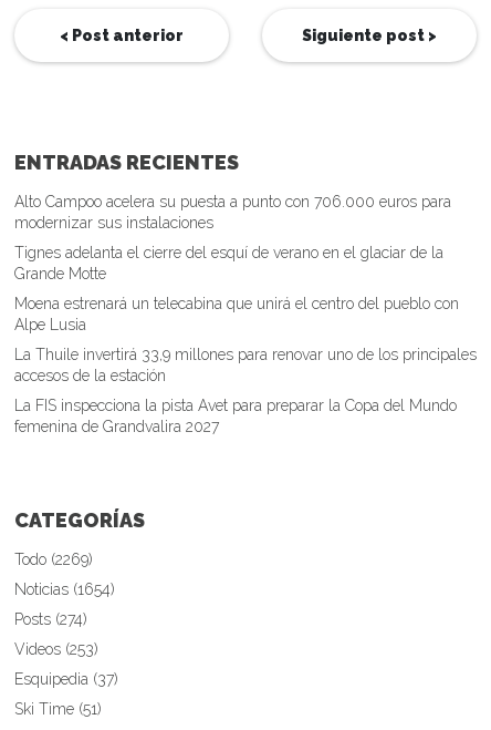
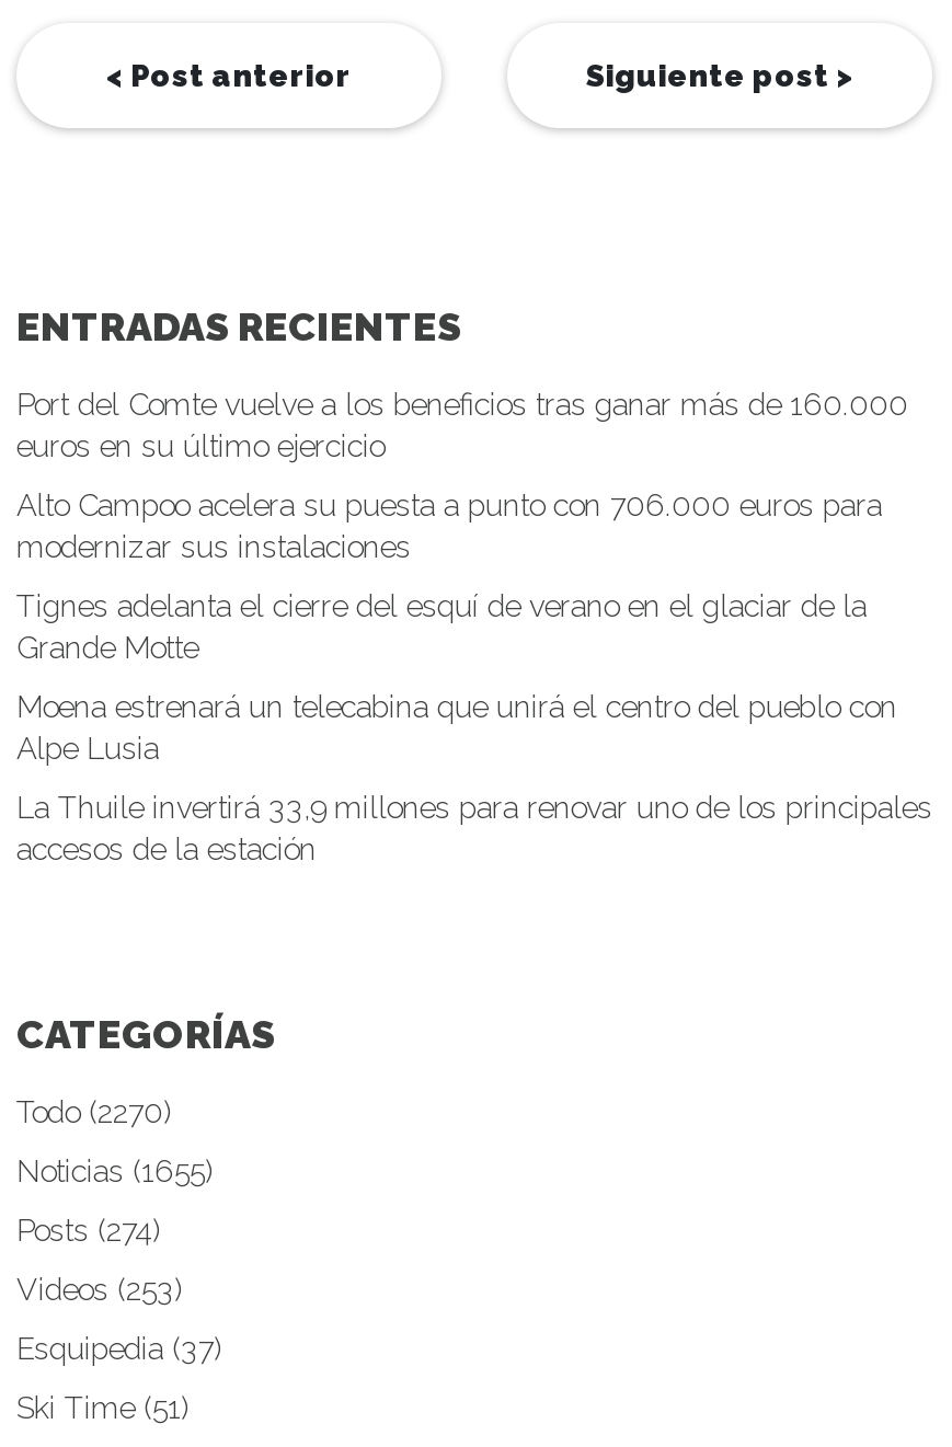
+ Port del Comte vuelve a los beneficios tras ganar más de 160.000
+ euros en su último ejercicio

moved down: Alto Campoo acelera su puesta a punto con 706.000 euros para | modernizar sus instalaciones | Tignes adelanta el cierre del esquí de verano en el glaciar de la | Grande Motte | Moena estrenará un telecabina que unirá el centro del pueblo con | Alpe Lusia | La Thuile invertirá 33,9 millones para renovar uno de los principales | accesos de la estación

- La FIS inspecciona la pista Avet para preparar la Copa del Mundo
- femenina de Grandvalira 2027

- Todo (2269)
+ Todo (2270)

- Noticias (1654)
+ Noticias (1655)
